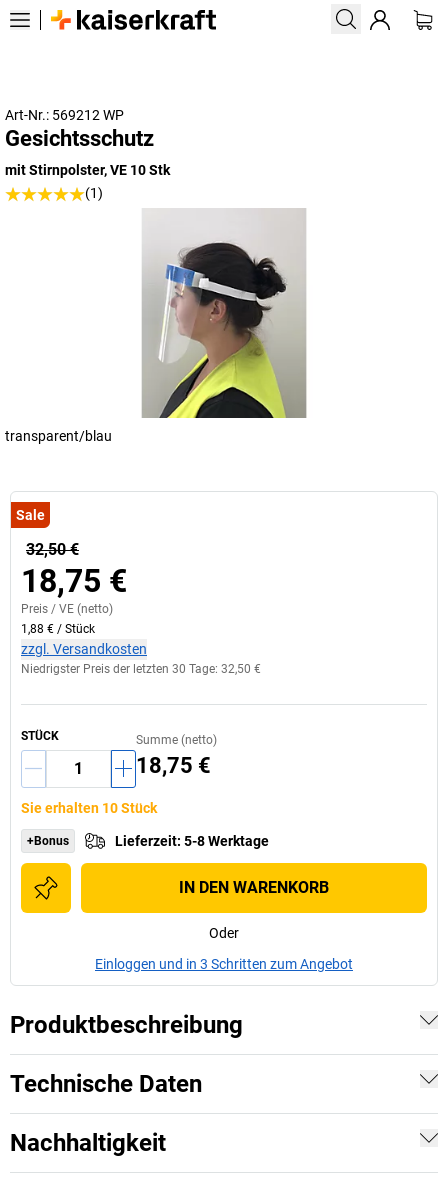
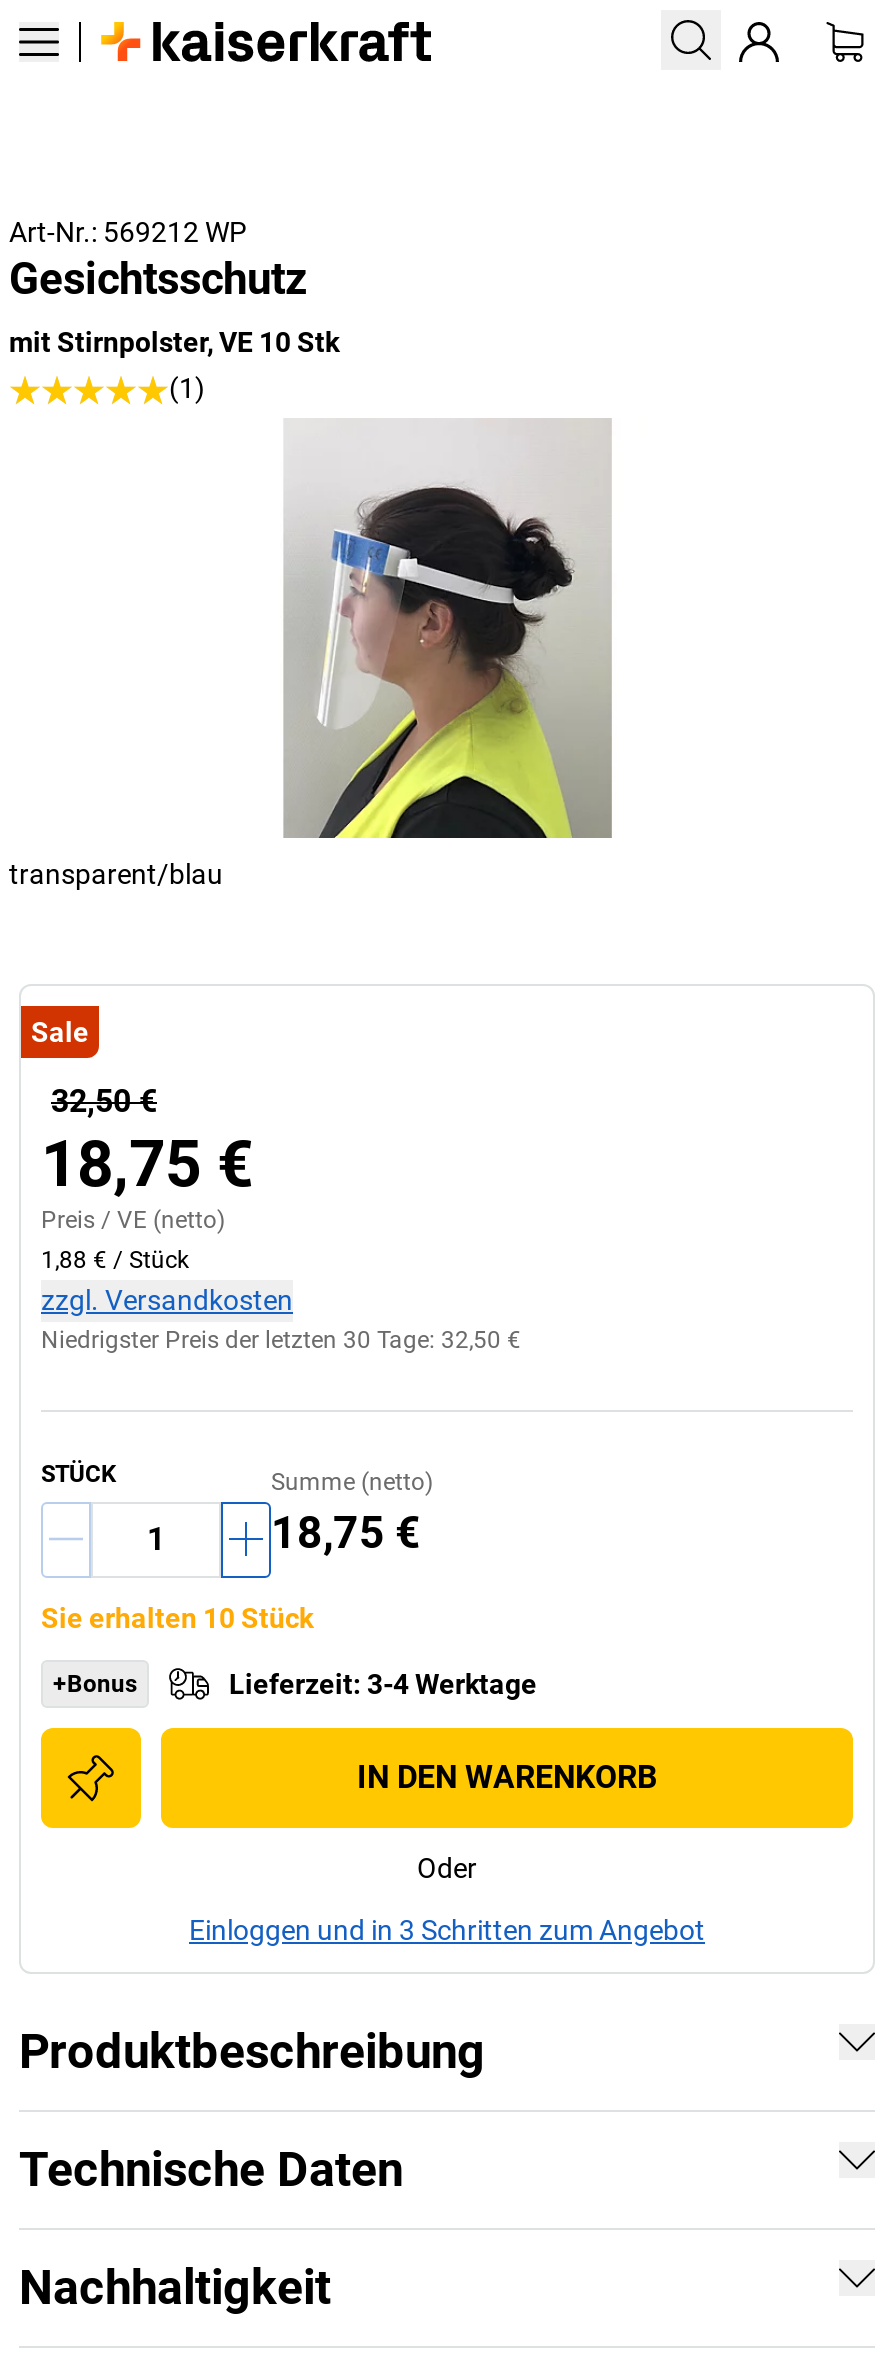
- Lieferzeit: 5-8 Werktage
+ Lieferzeit: 3-4 Werktage
